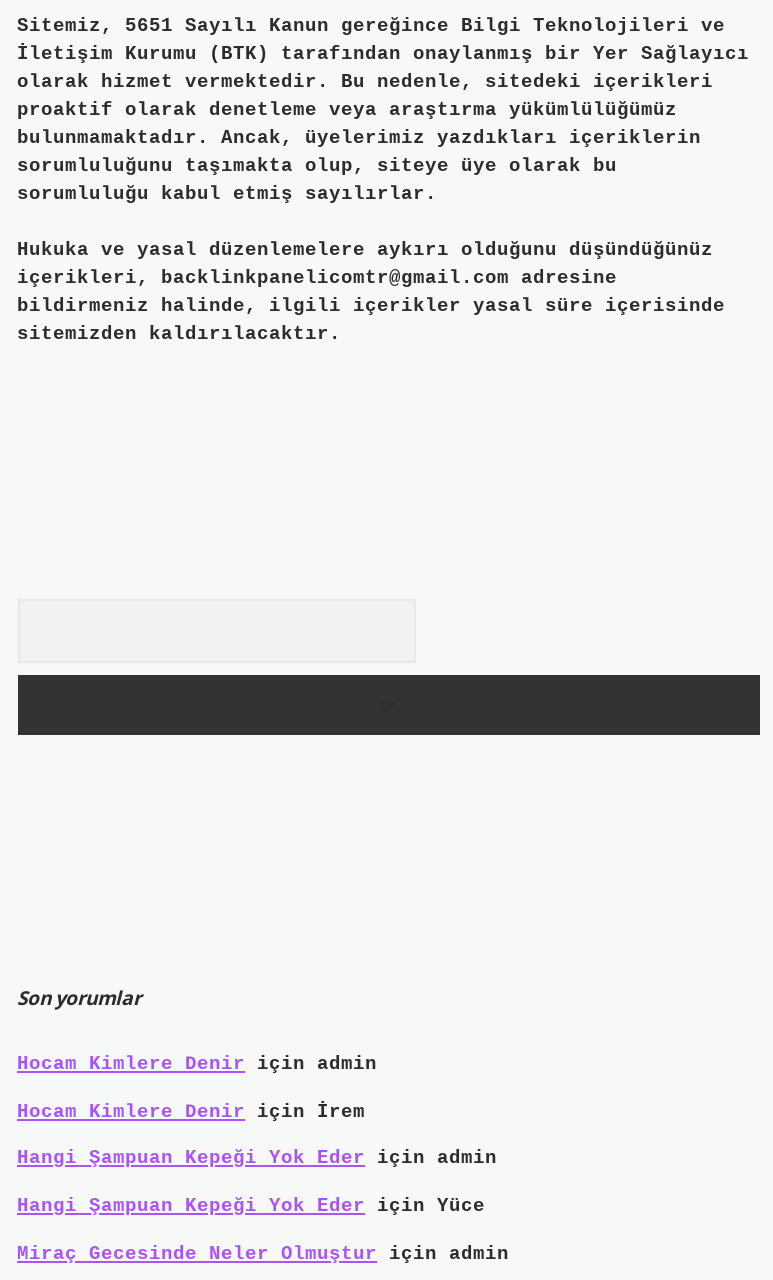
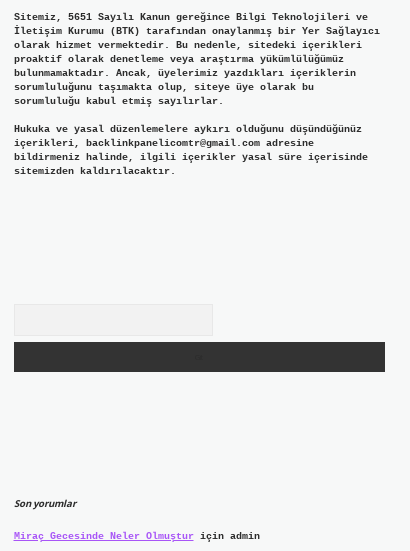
- Hocam Kimlere Denir için admin
- Hocam Kimlere Denir için İrem
- Hangi Şampuan Kepeği Yok Eder için admin
- Hangi Şampuan Kepeği Yok Eder için Yüce
